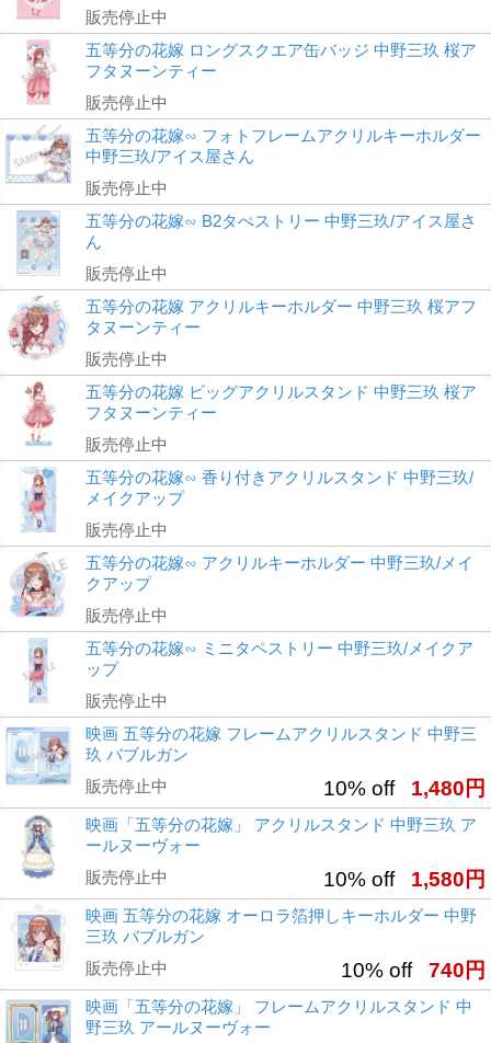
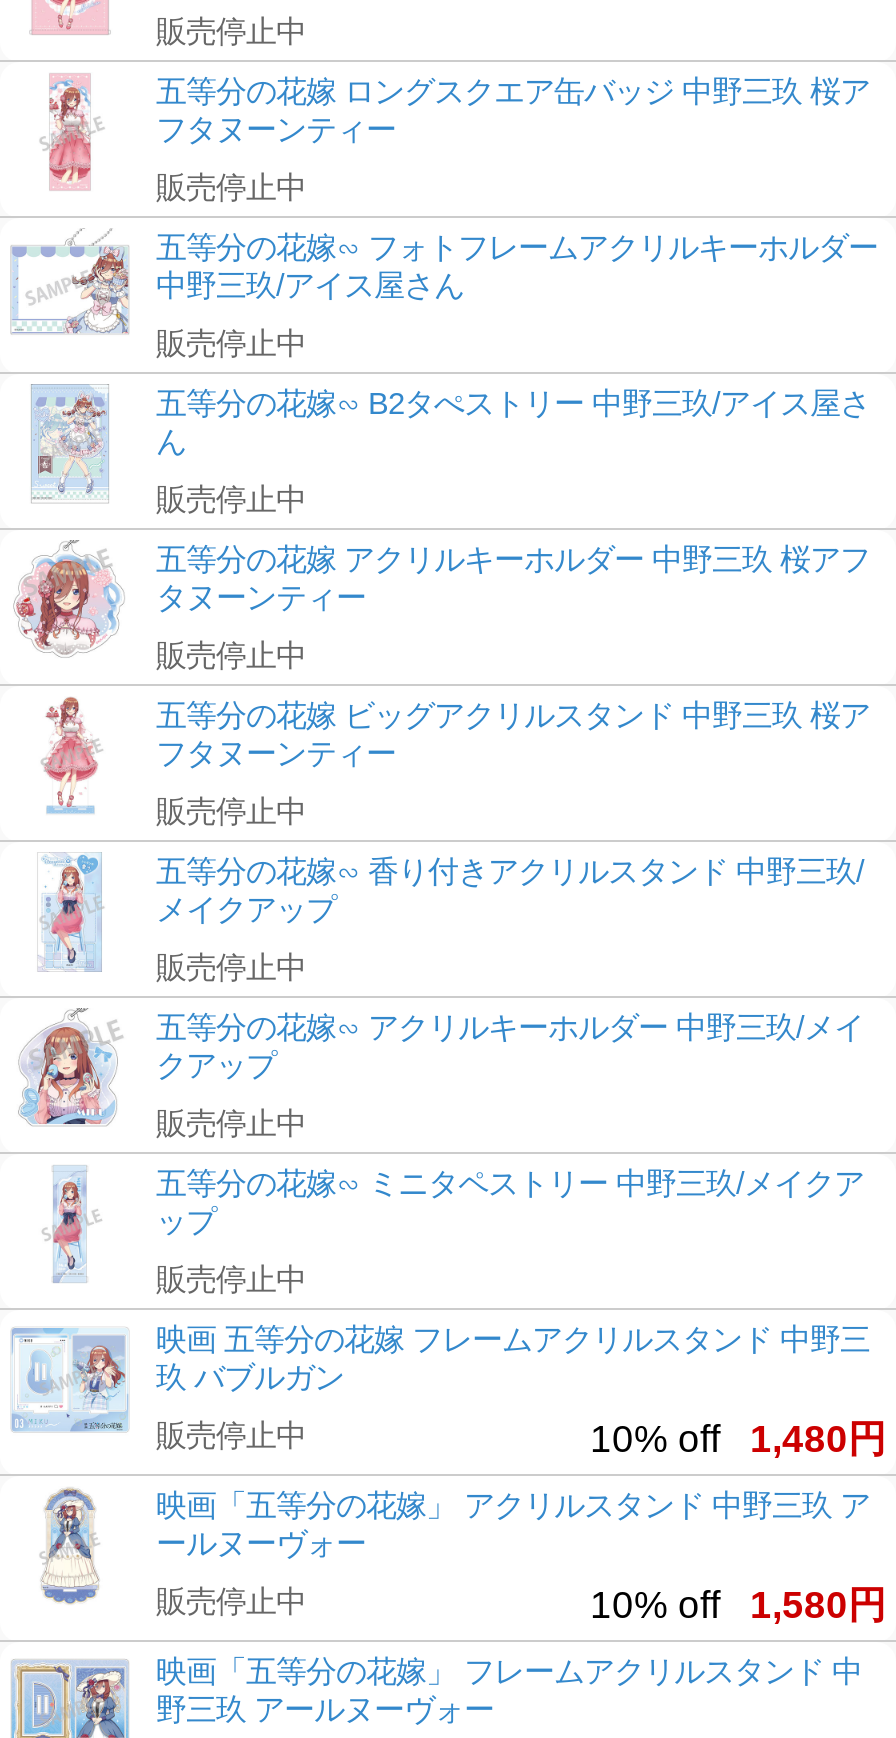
- [image]
- 映画 五等分の花嫁 オーロラ箔押しキーホルダー 中野
- 三玖 バブルガン
- 販売停止中
- 10% off 740円
